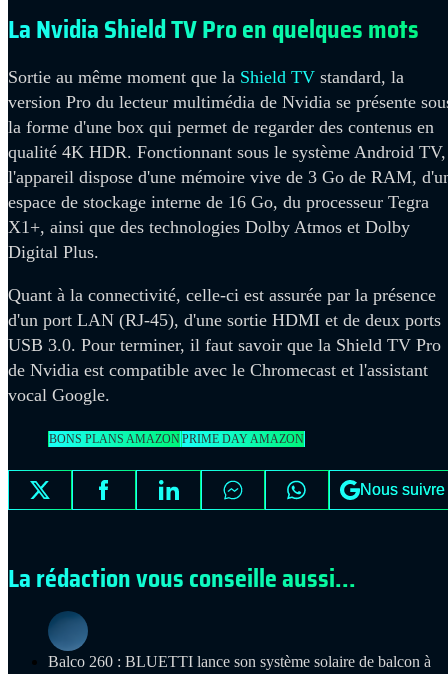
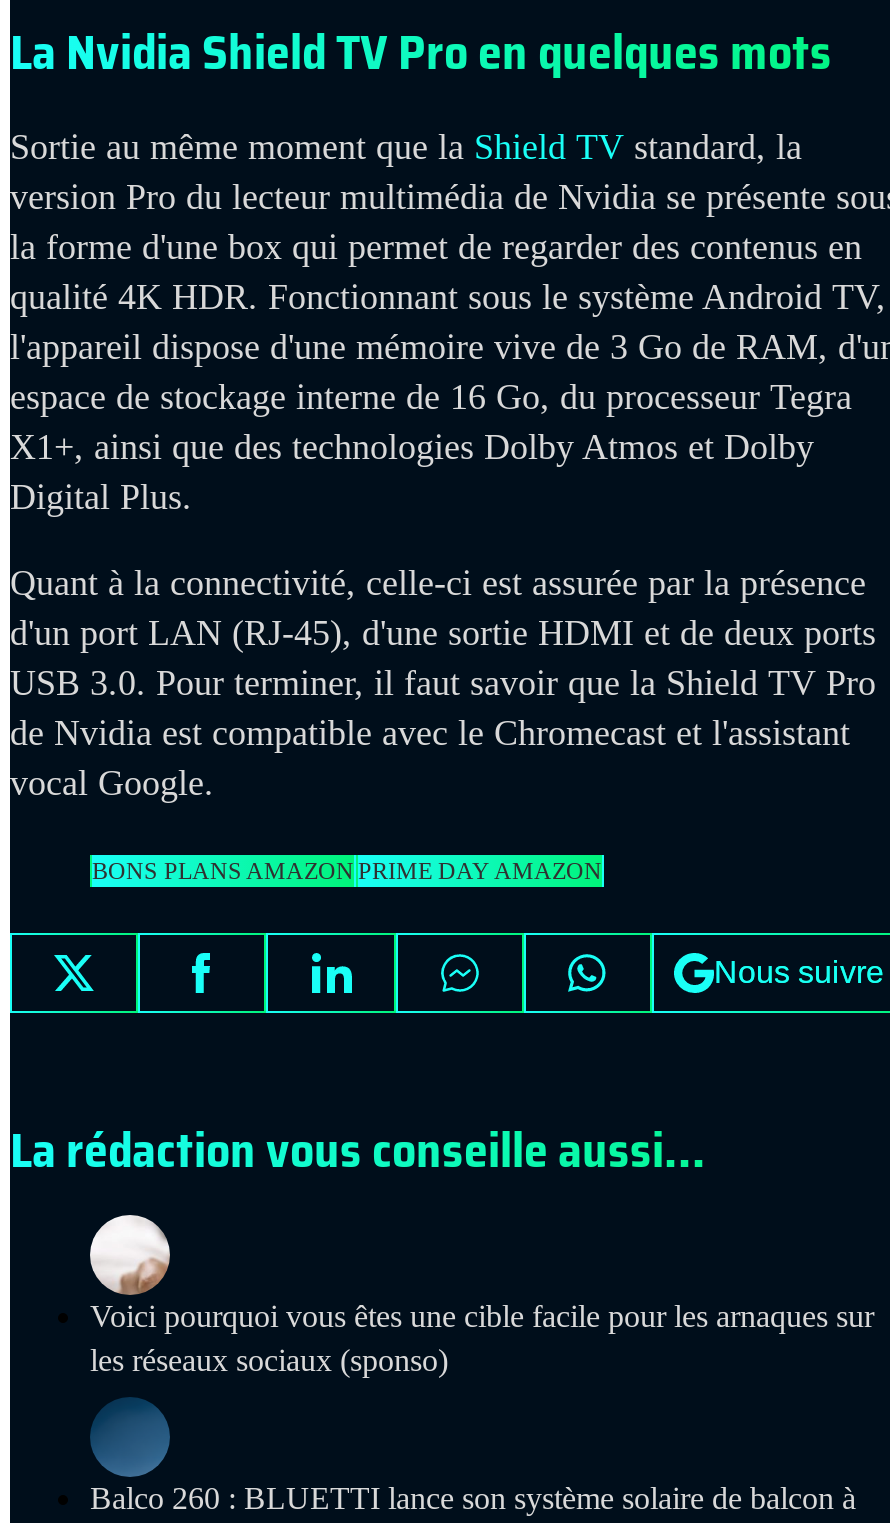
+ [image]
+ Voici pourquoi vous êtes une cible facile pour les arnaques sur
+ les réseaux sociaux (sponso)
